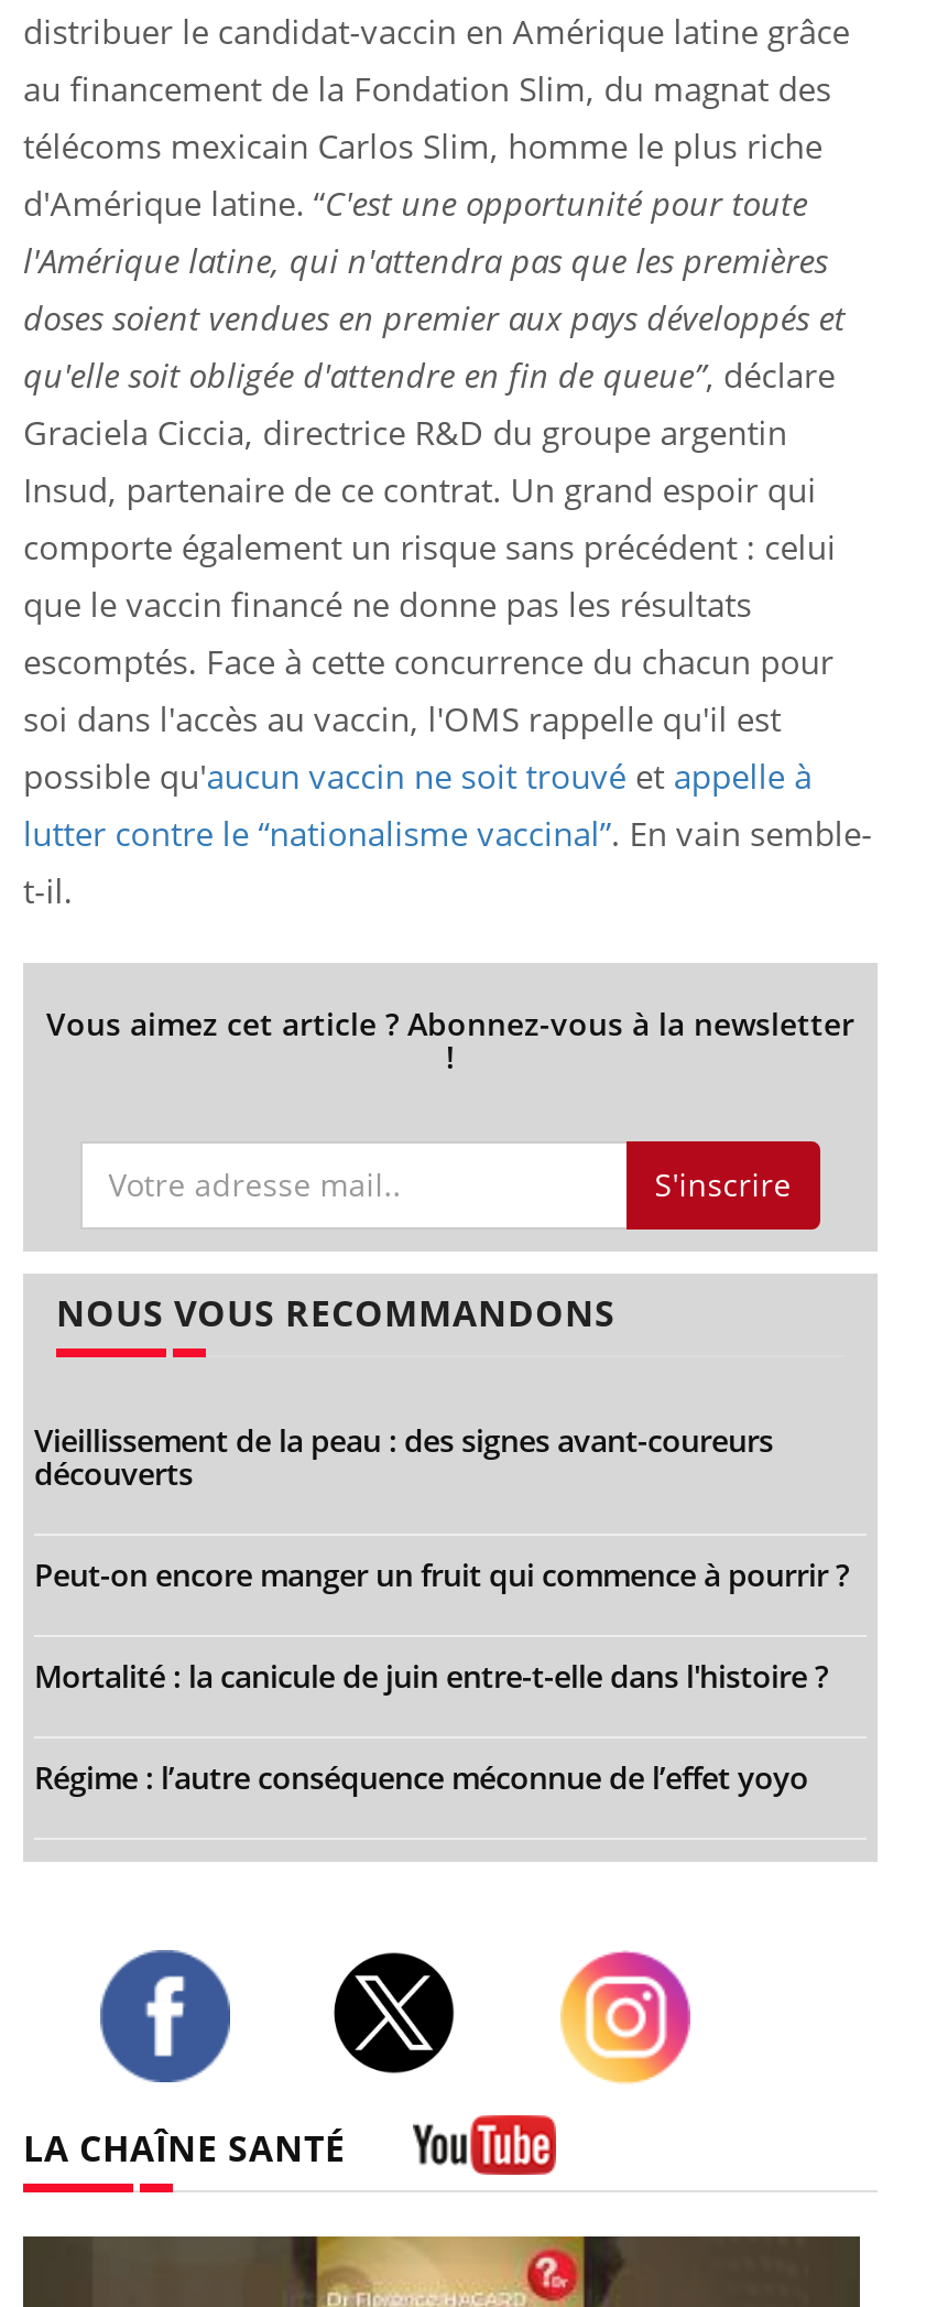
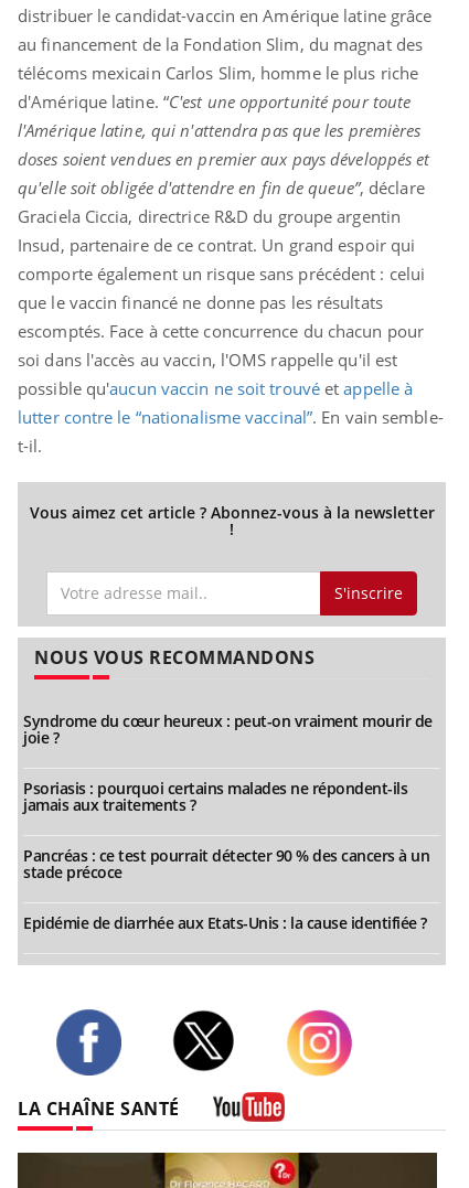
- Vieillissement de la peau : des signes avant-coureurs
- découverts
+ Syndrome du cœur heureux : peut-on vraiment mourir de
+ joie ?

- Peut-on encore manger un fruit qui commence à pourrir ?
+ Psoriasis : pourquoi certains malades ne répondent-ils
+ jamais aux traitements ?

- Mortalité : la canicule de juin entre-t-elle dans l'histoire ?
+ Pancréas : ce test pourrait détecter 90 % des cancers à un
+ stade précoce

- Régime : l’autre conséquence méconnue de l’effet yoyo
+ Epidémie de diarrhée aux Etats-Unis : la cause identifiée ?
